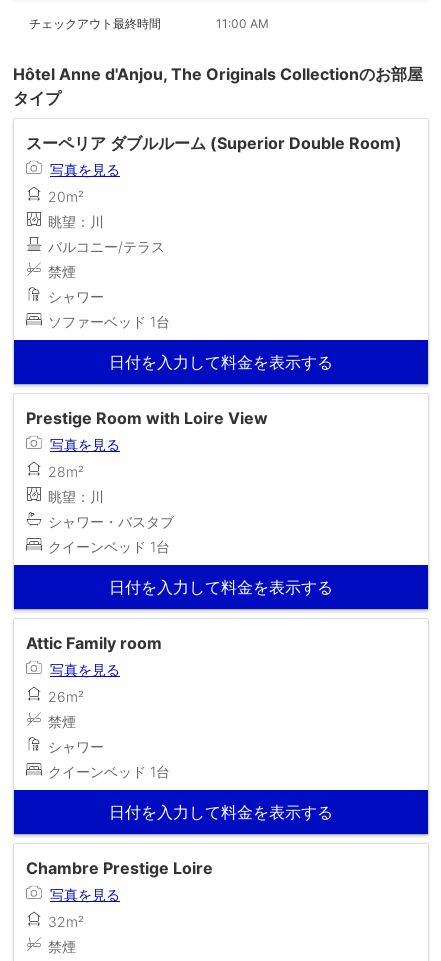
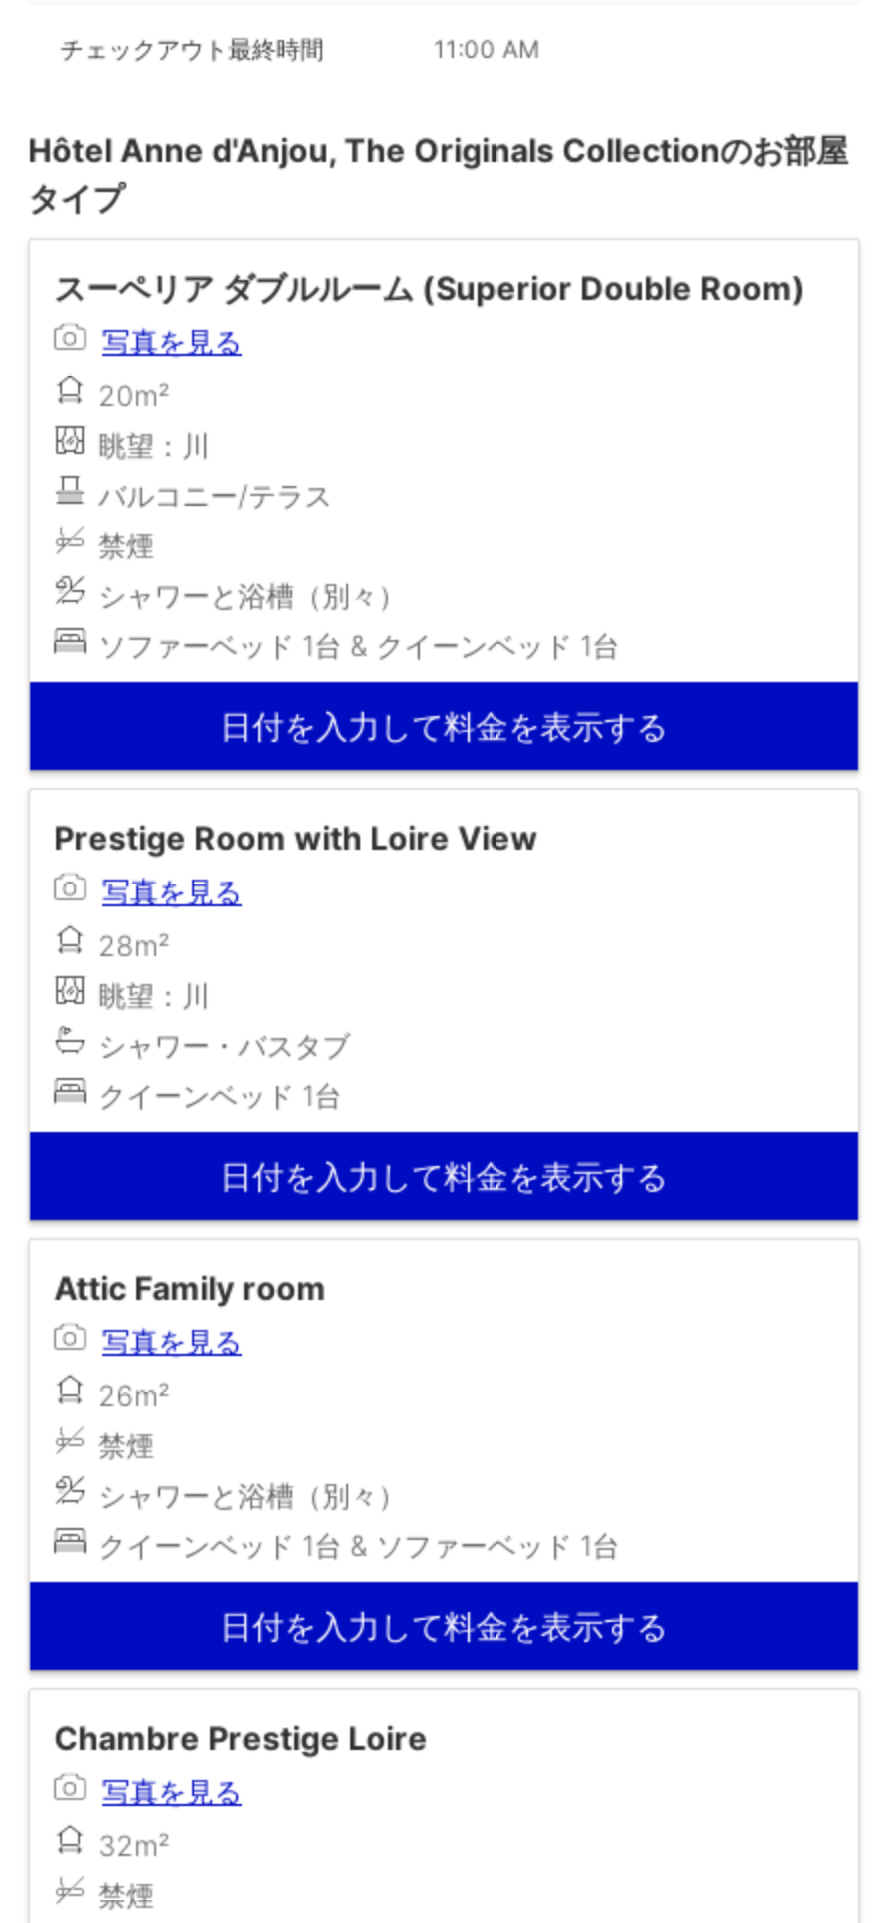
- シャワー
+ シャワーと浴槽（別々）

- ソファーベッド 1台
+ ソファーベッド 1台 & クイーンベッド 1台

- シャワー
+ シャワーと浴槽（別々）

- クイーンベッド 1台
+ クイーンベッド 1台 & ソファーベッド 1台
